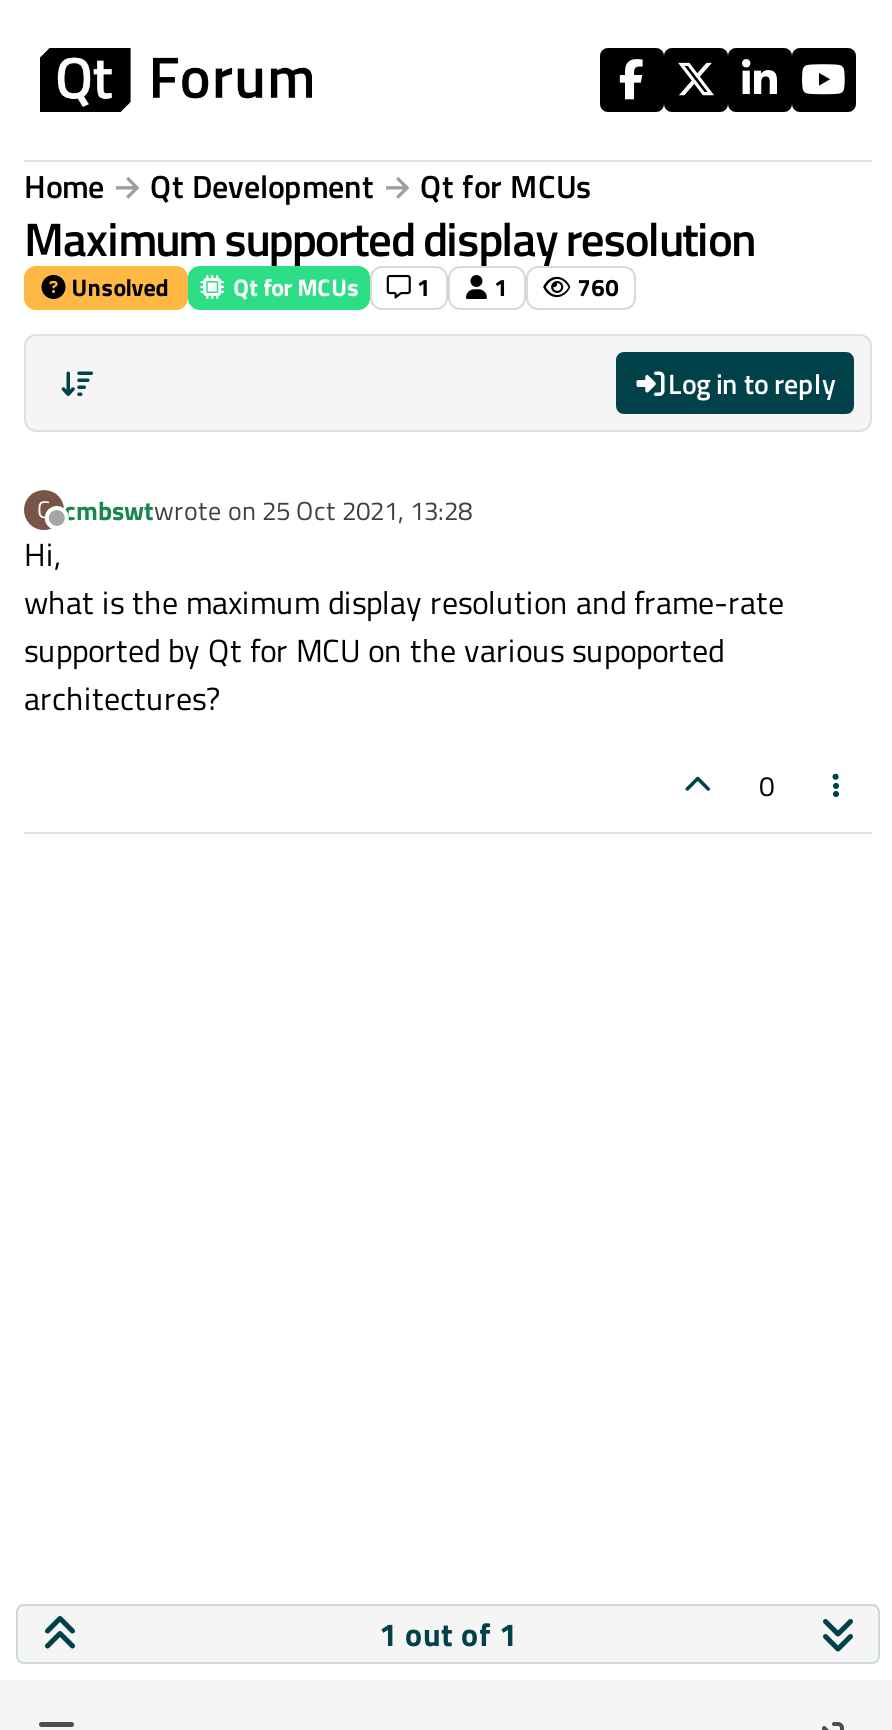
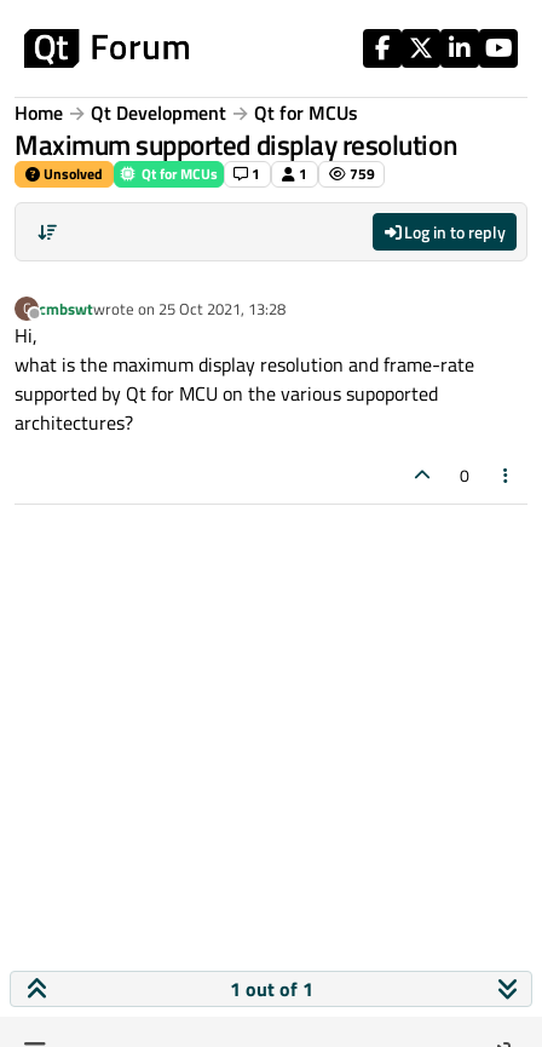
- Unsolved Qt for MCUs 1 1 760
+ Unsolved Qt for MCUs 1 1 759
